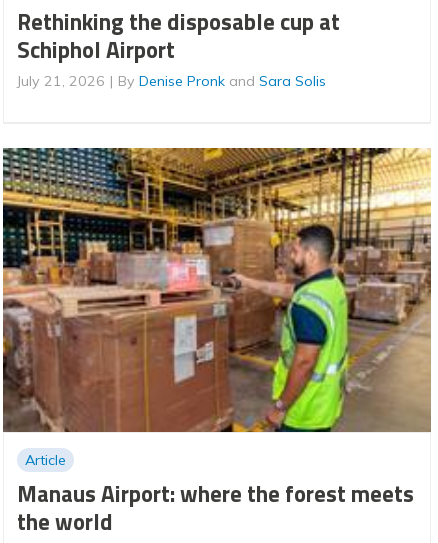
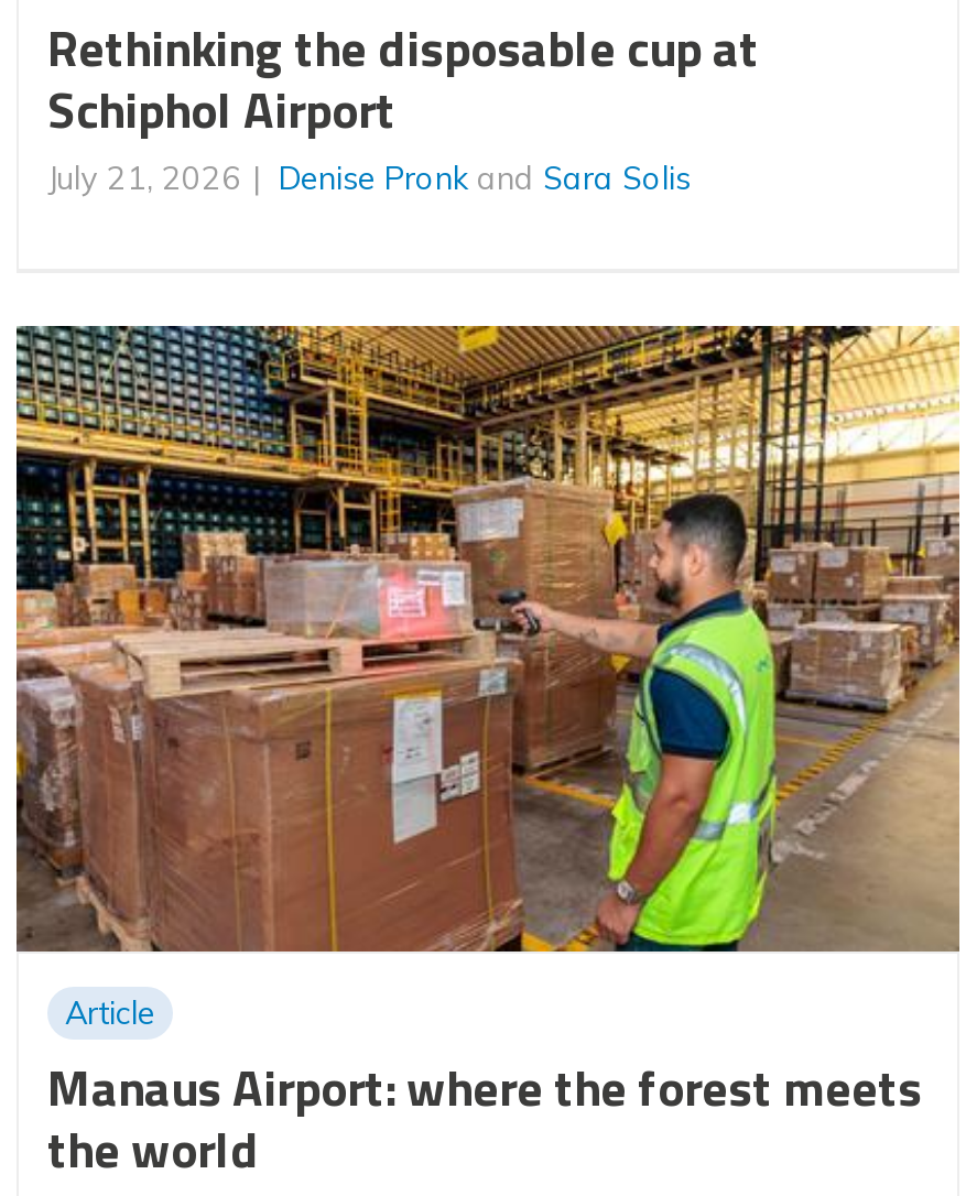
- By Denise Pronk and Sara Solis
+ Denise Pronk and Sara Solis
